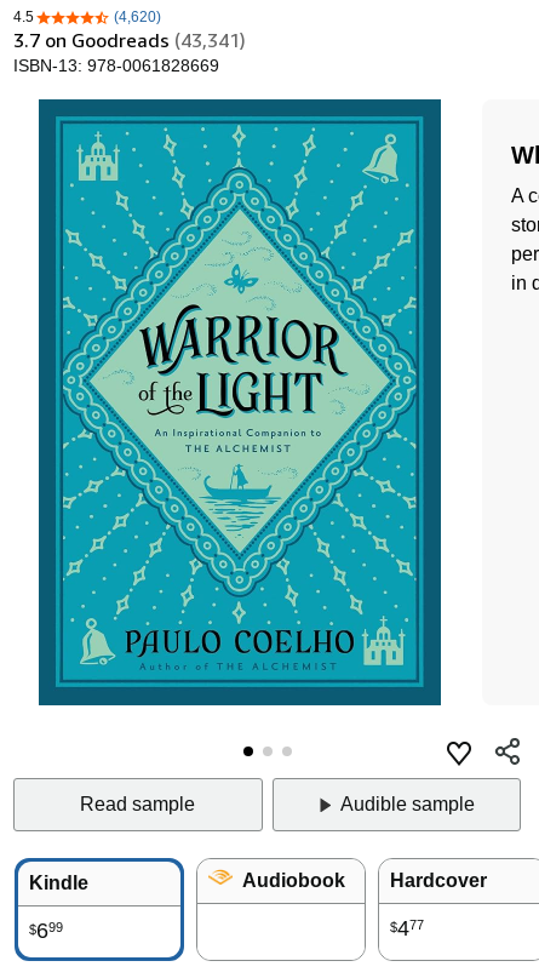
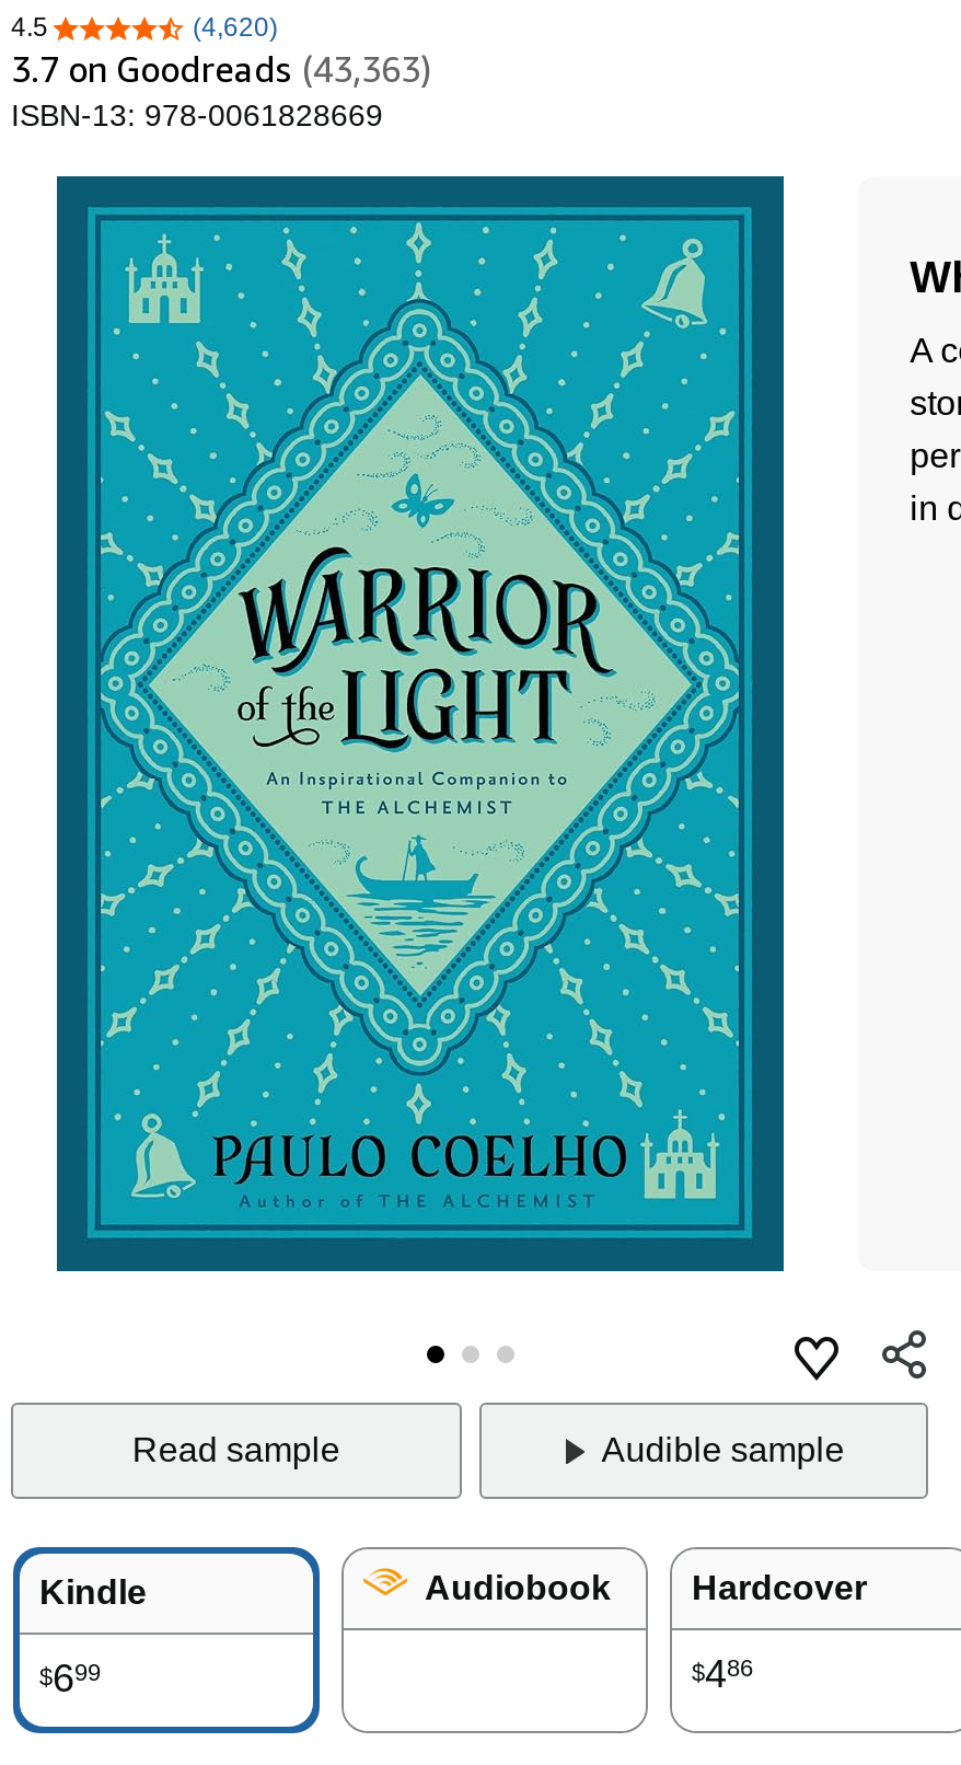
- 3.7 on Goodreads (43,341)
+ 3.7 on Goodreads (43,363)

- $477
+ $486
